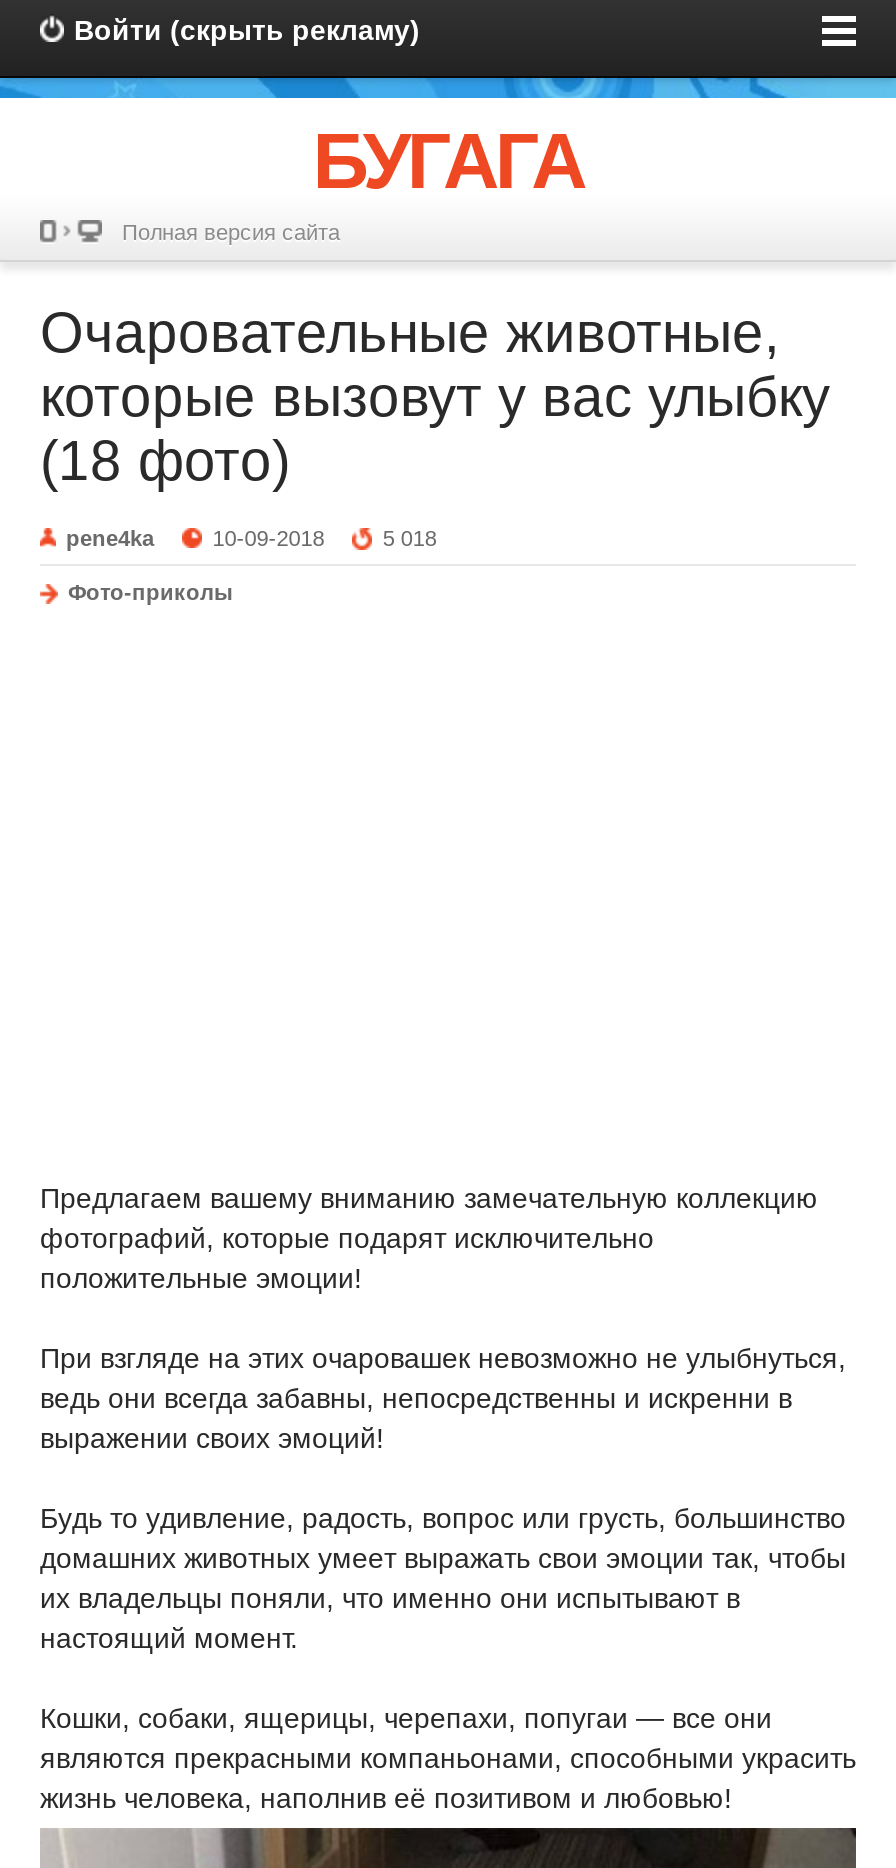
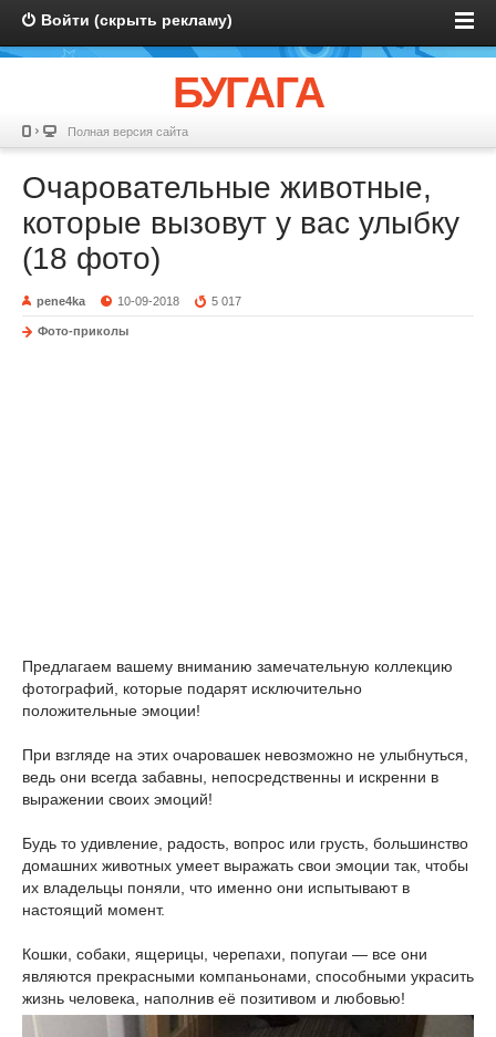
- 5 018
+ 5 017
